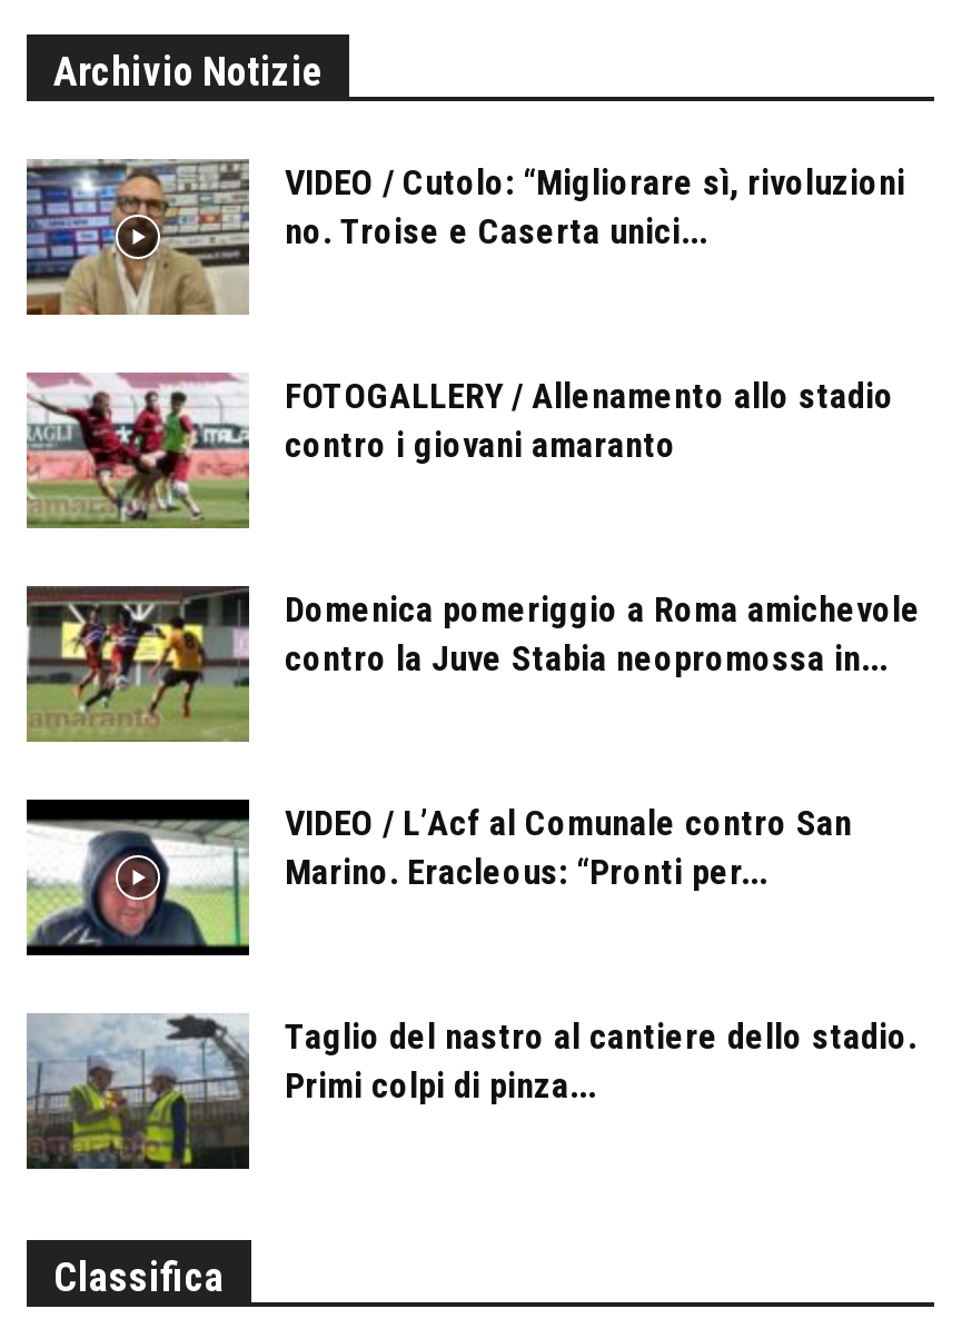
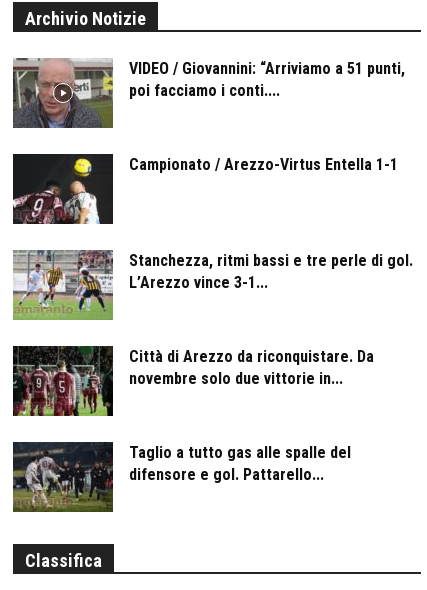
- [image]
- VIDEO / Cutolo: “Migliorare sì, rivoluzioni
- no. Troise e Caserta unici...
+ [image]
+ VIDEO / Giovannini: “Arriviamo a 51 punti,
+ poi facciamo i conti....

- [image]
- FOTOGALLERY / Allenamento allo stadio
- contro i giovani amaranto
+ [image]
+ Campionato / Arezzo-Virtus Entella 1-1

- [image]
- Domenica pomeriggio a Roma amichevole
- contro la Juve Stabia neopromossa in...
+ [image]
+ Stanchezza, ritmi bassi e tre perle di gol.
+ L’Arezzo vince 3-1...

- [image]
- VIDEO / L’Acf al Comunale contro San
- Marino. Eracleous: “Pronti per...
+ [image]
+ Città di Arezzo da riconquistare. Da
+ novembre solo due vittorie in...

- [image]
- Taglio del nastro al cantiere dello stadio.
- Primi colpi di pinza...
+ [image]
+ Taglio a tutto gas alle spalle del
+ difensore e gol. Pattarello...
